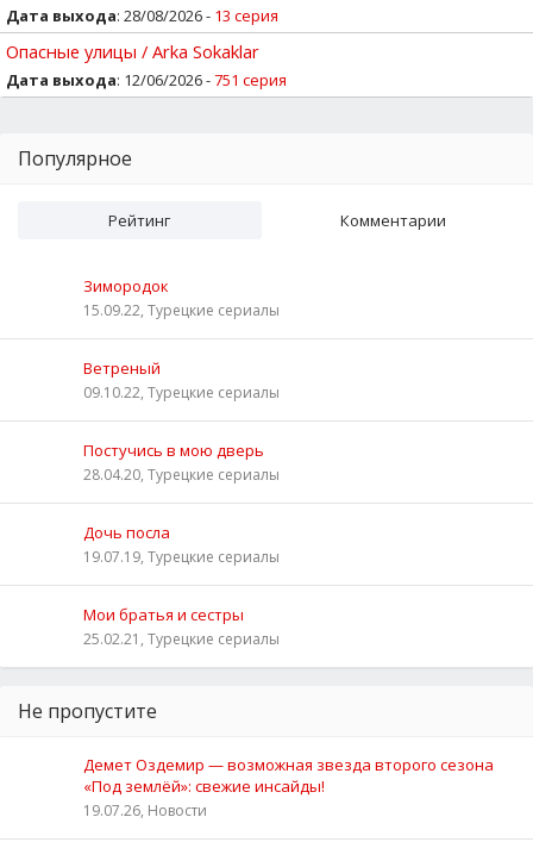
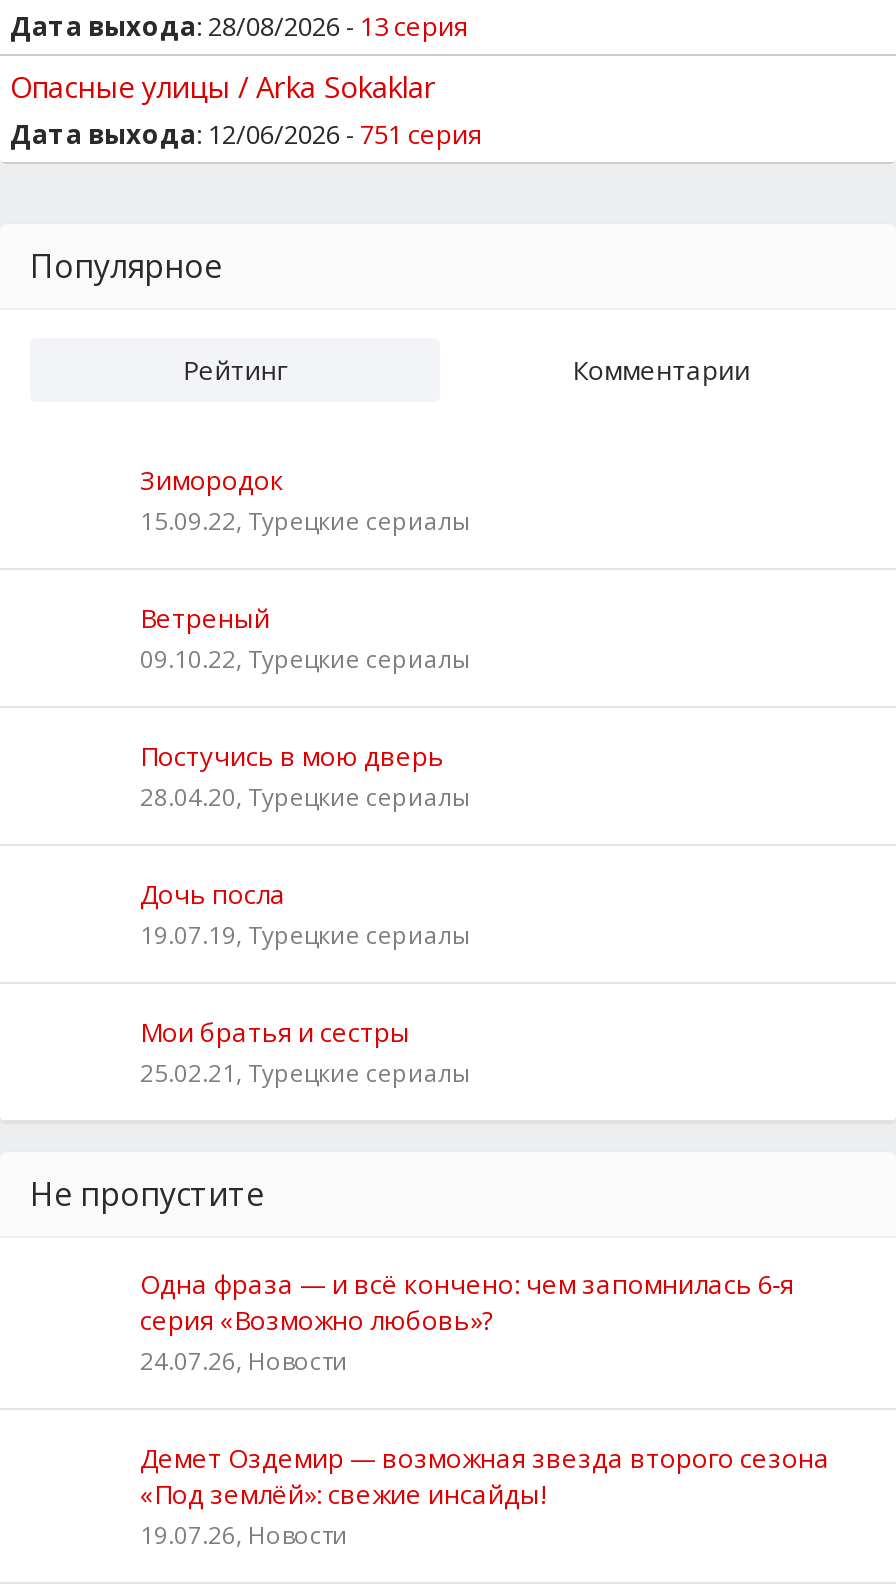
+ Одна фраза — и всё кончено: чем запомнилась 6‑я
+ серия «Возможно любовь»?
+ 24.07.26, Новости
